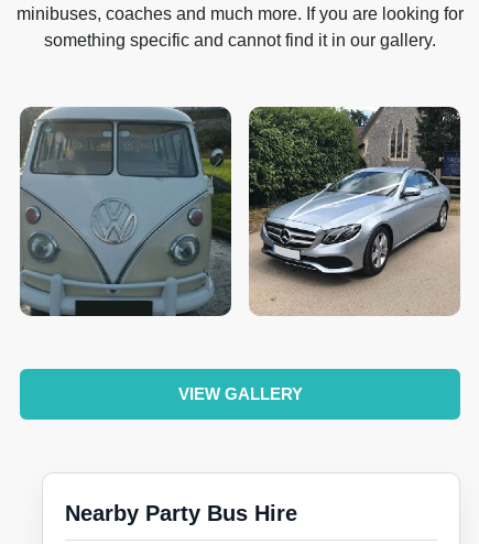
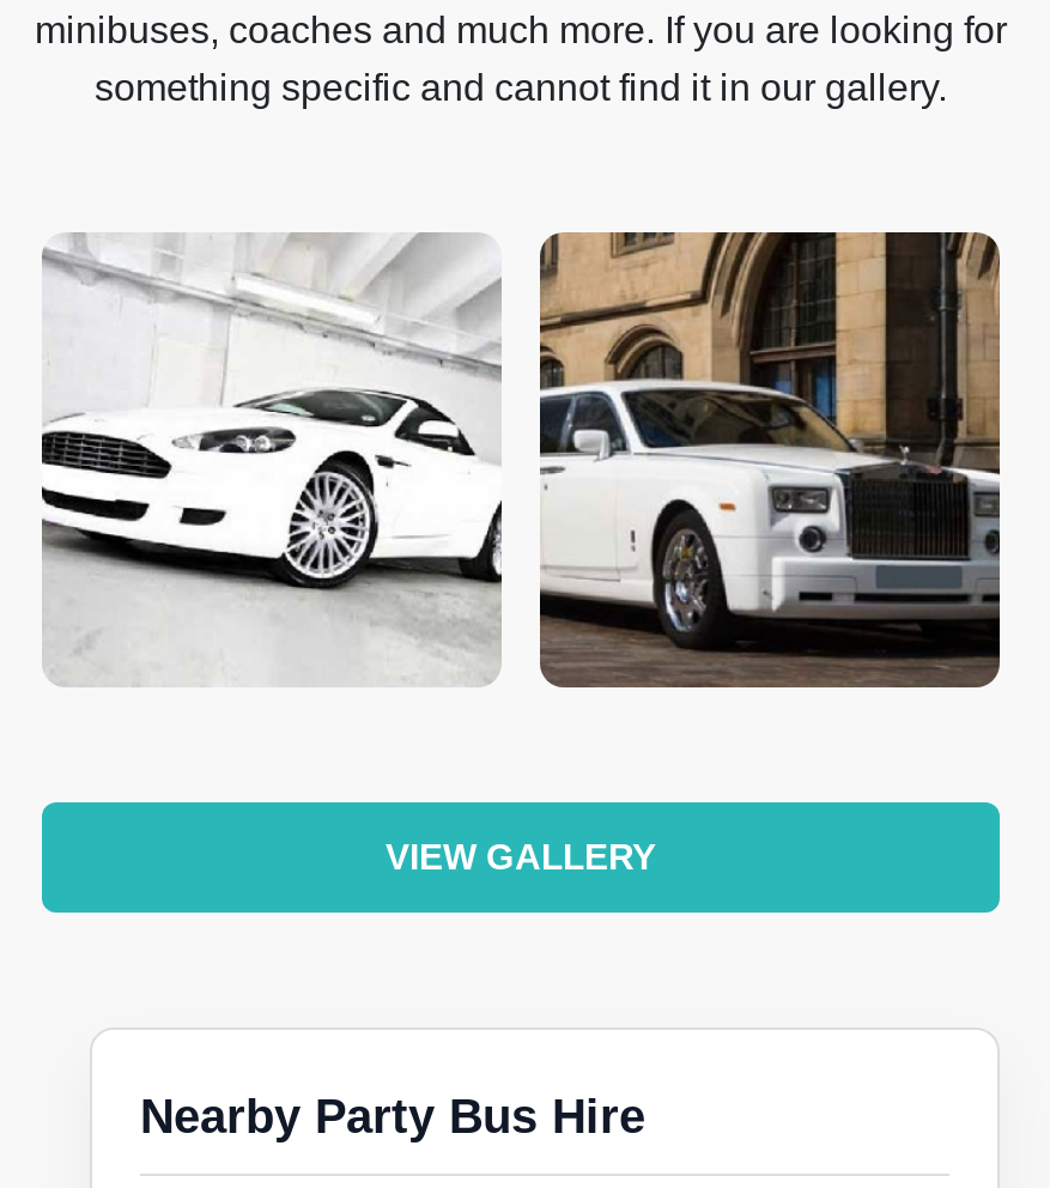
- [image]
+ [image]

- [image]
+ [image]
